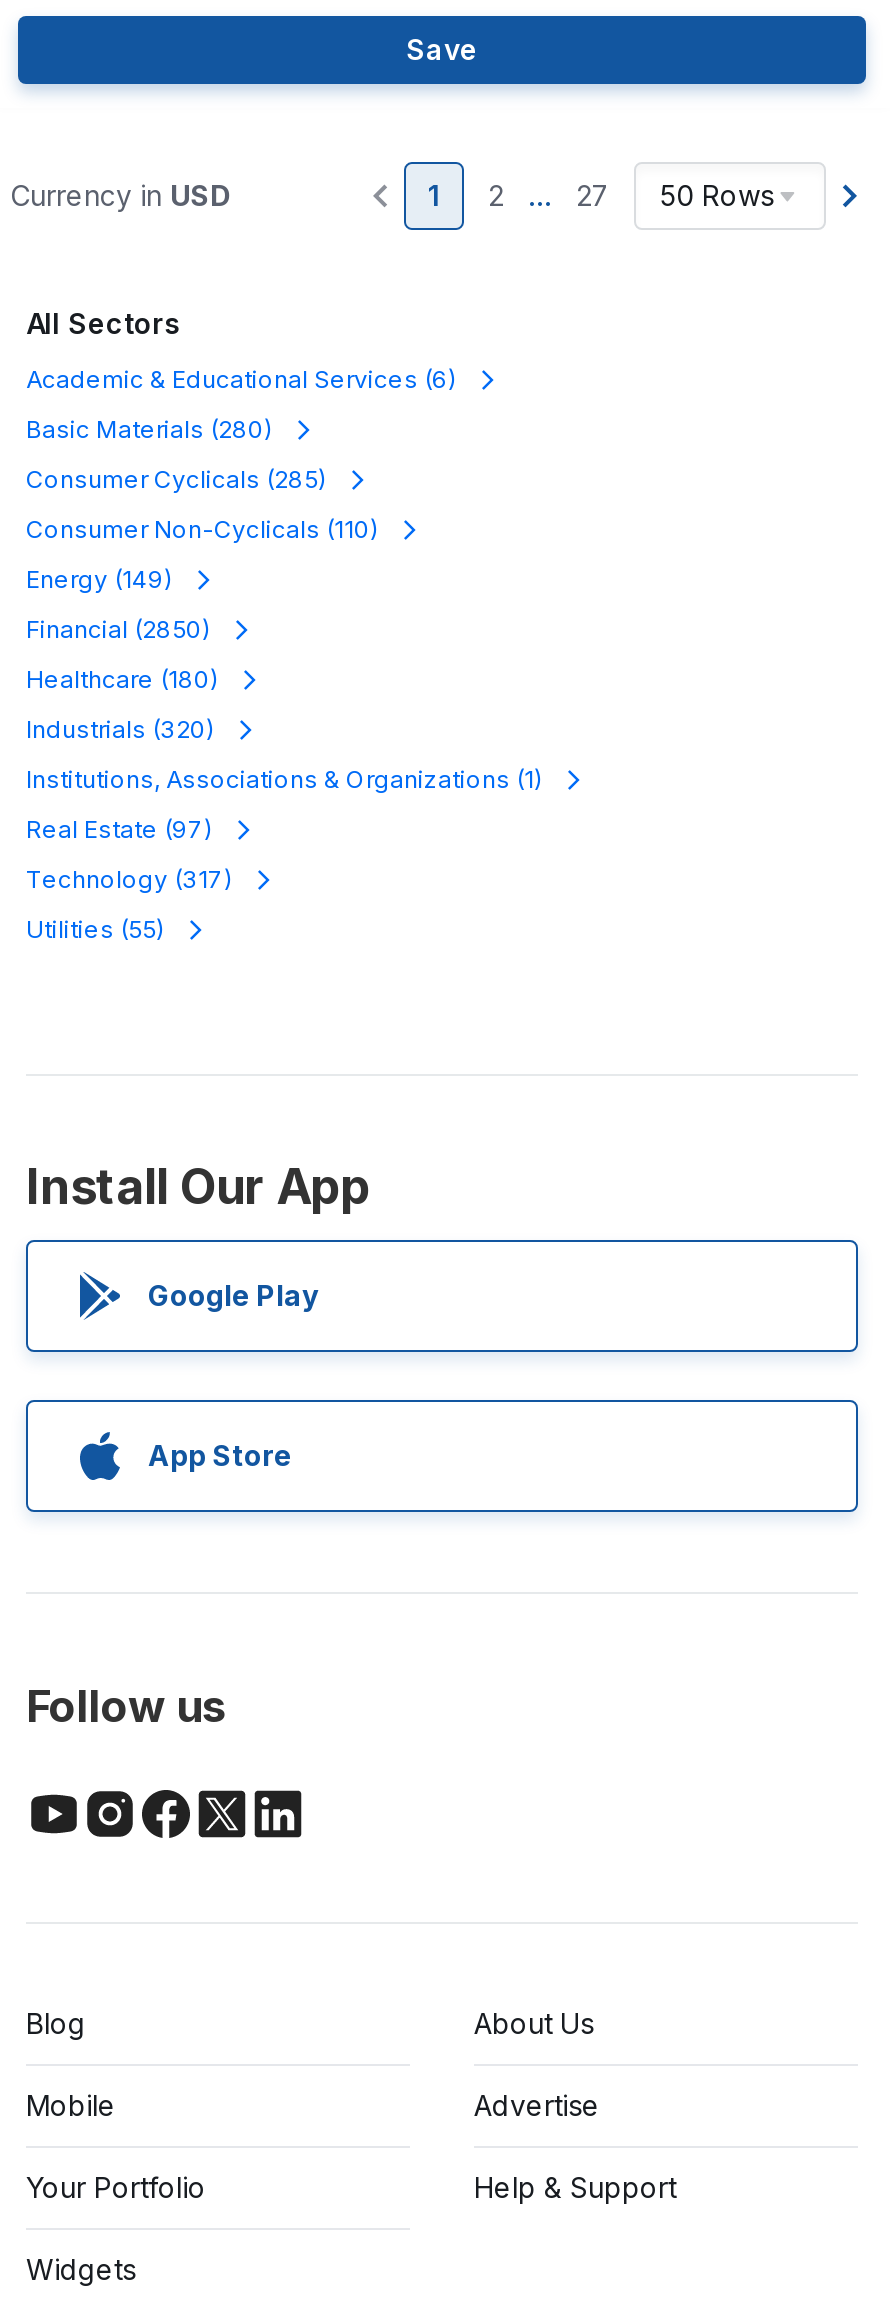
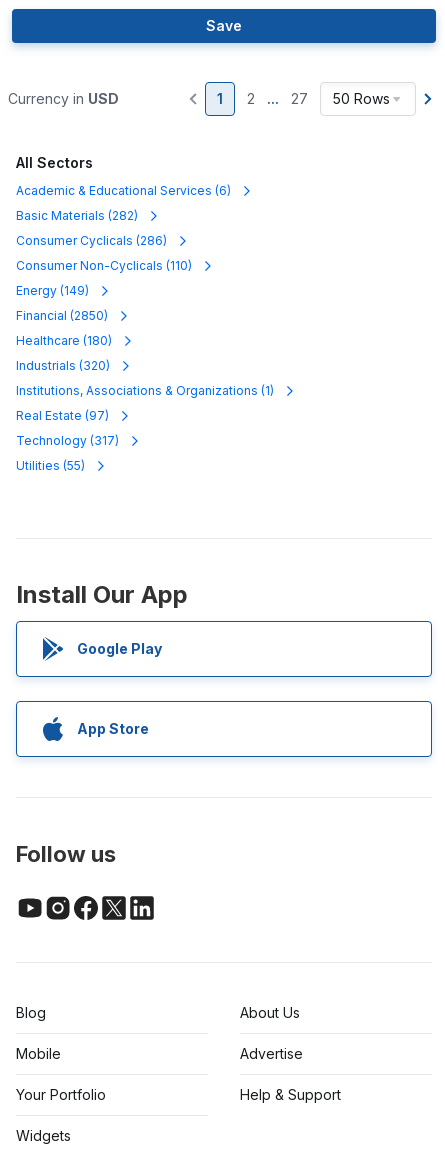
- Basic Materials (280)
+ Basic Materials (282)

- Consumer Cyclicals (285)
+ Consumer Cyclicals (286)
